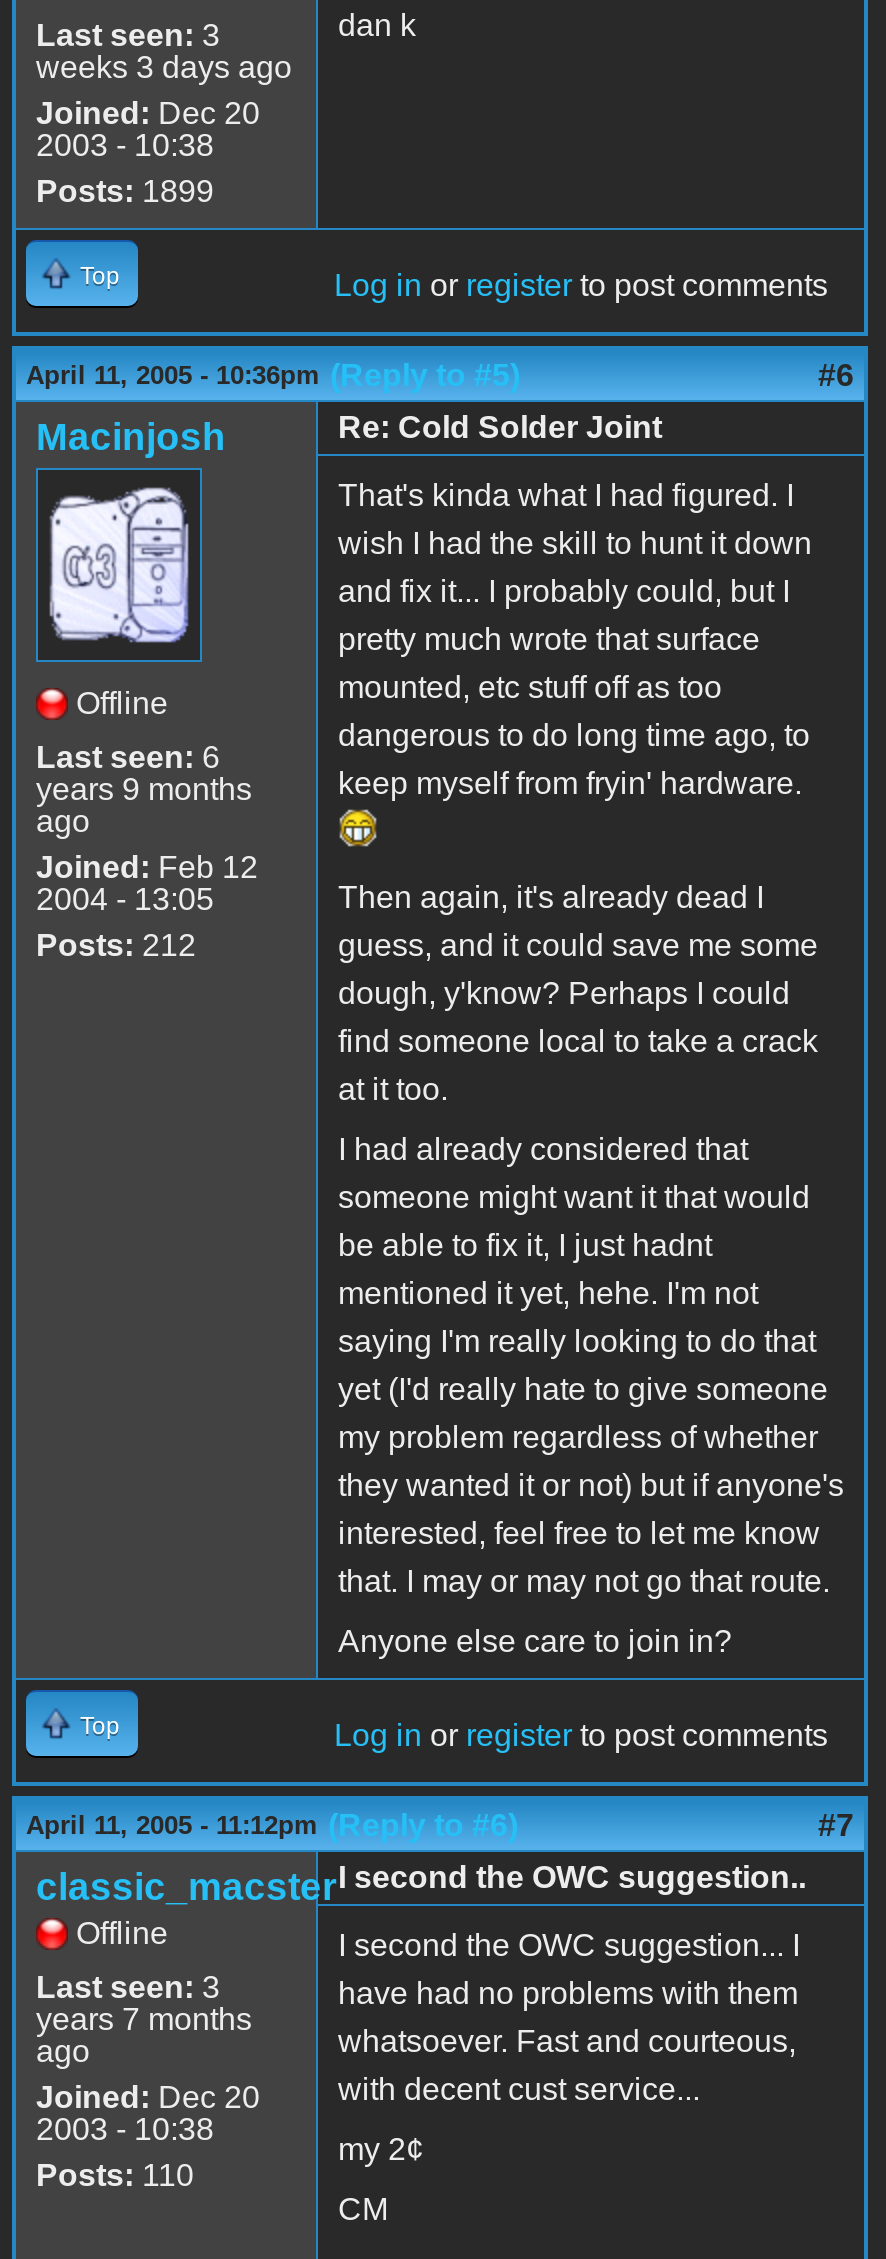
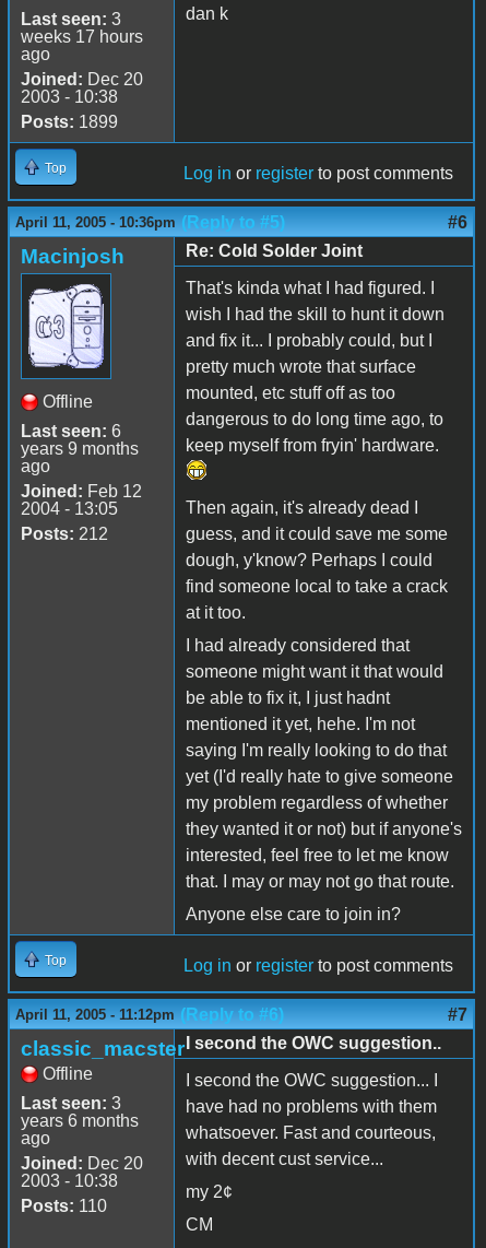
- weeks 3 days ago
+ weeks 17 hours
+ ago

- years 7 months
+ years 6 months
